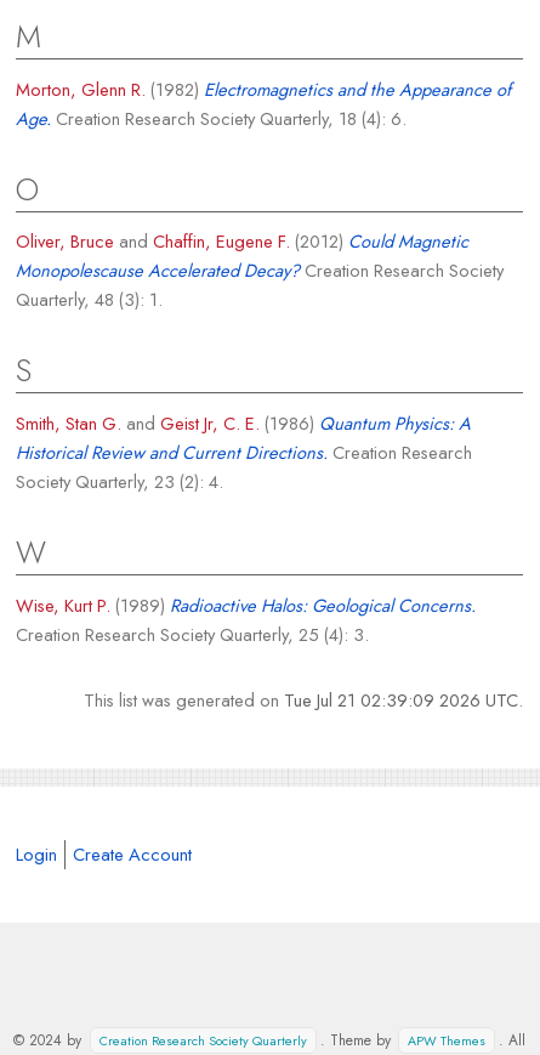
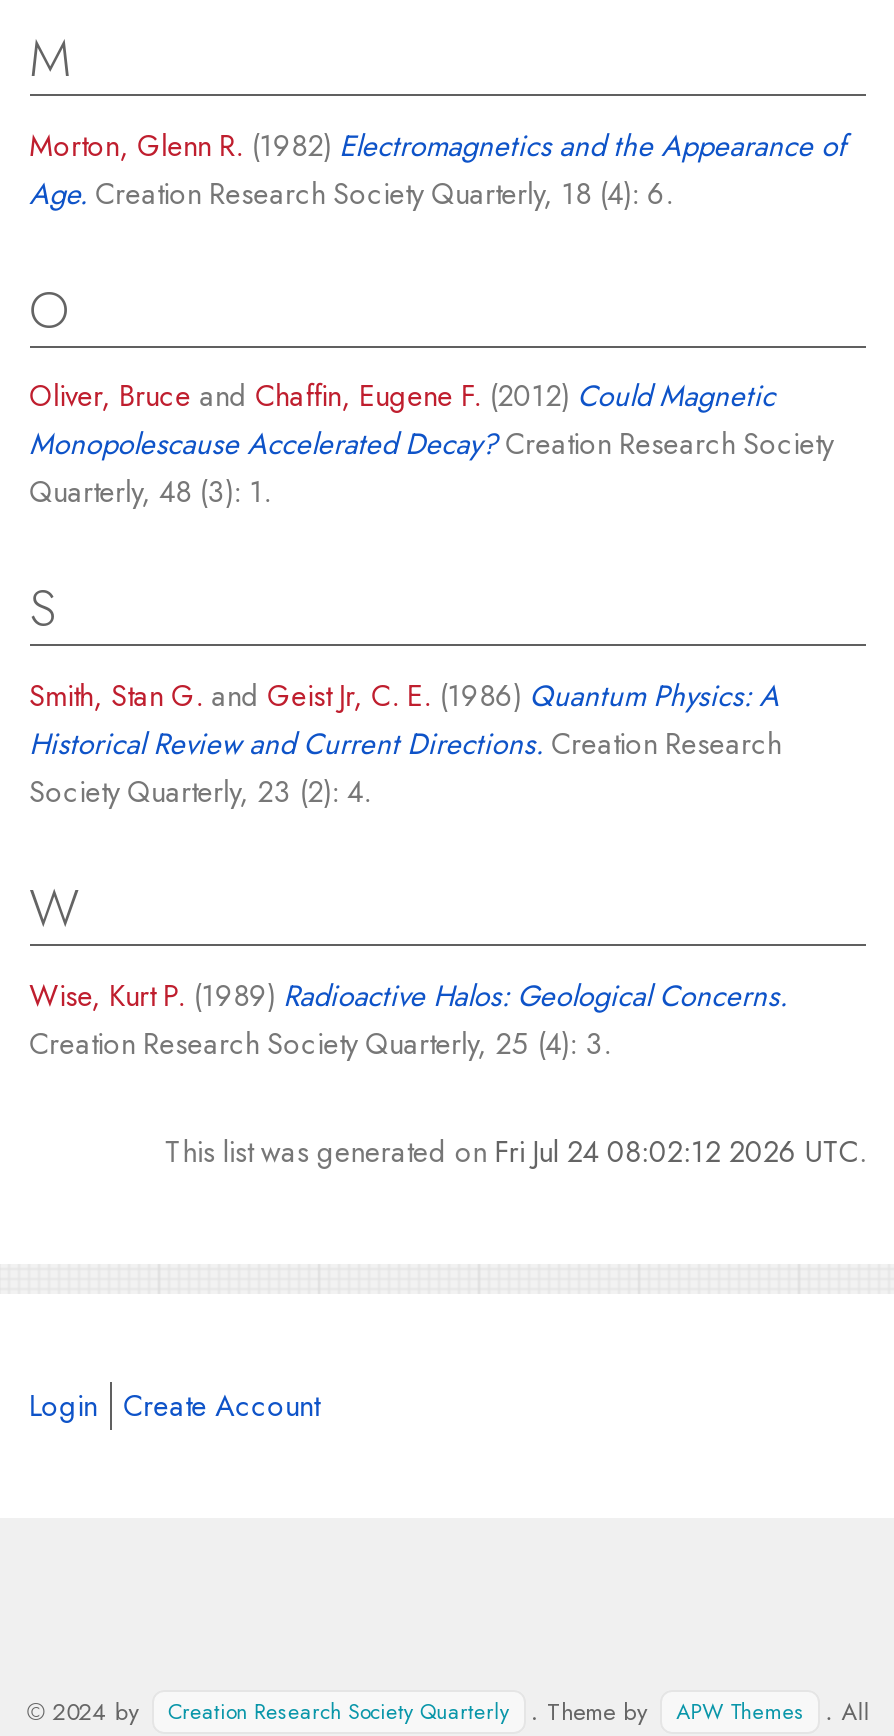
- This list was generated on Tue Jul 21 02:39:09 2026 UTC.
+ This list was generated on Fri Jul 24 08:02:12 2026 UTC.
